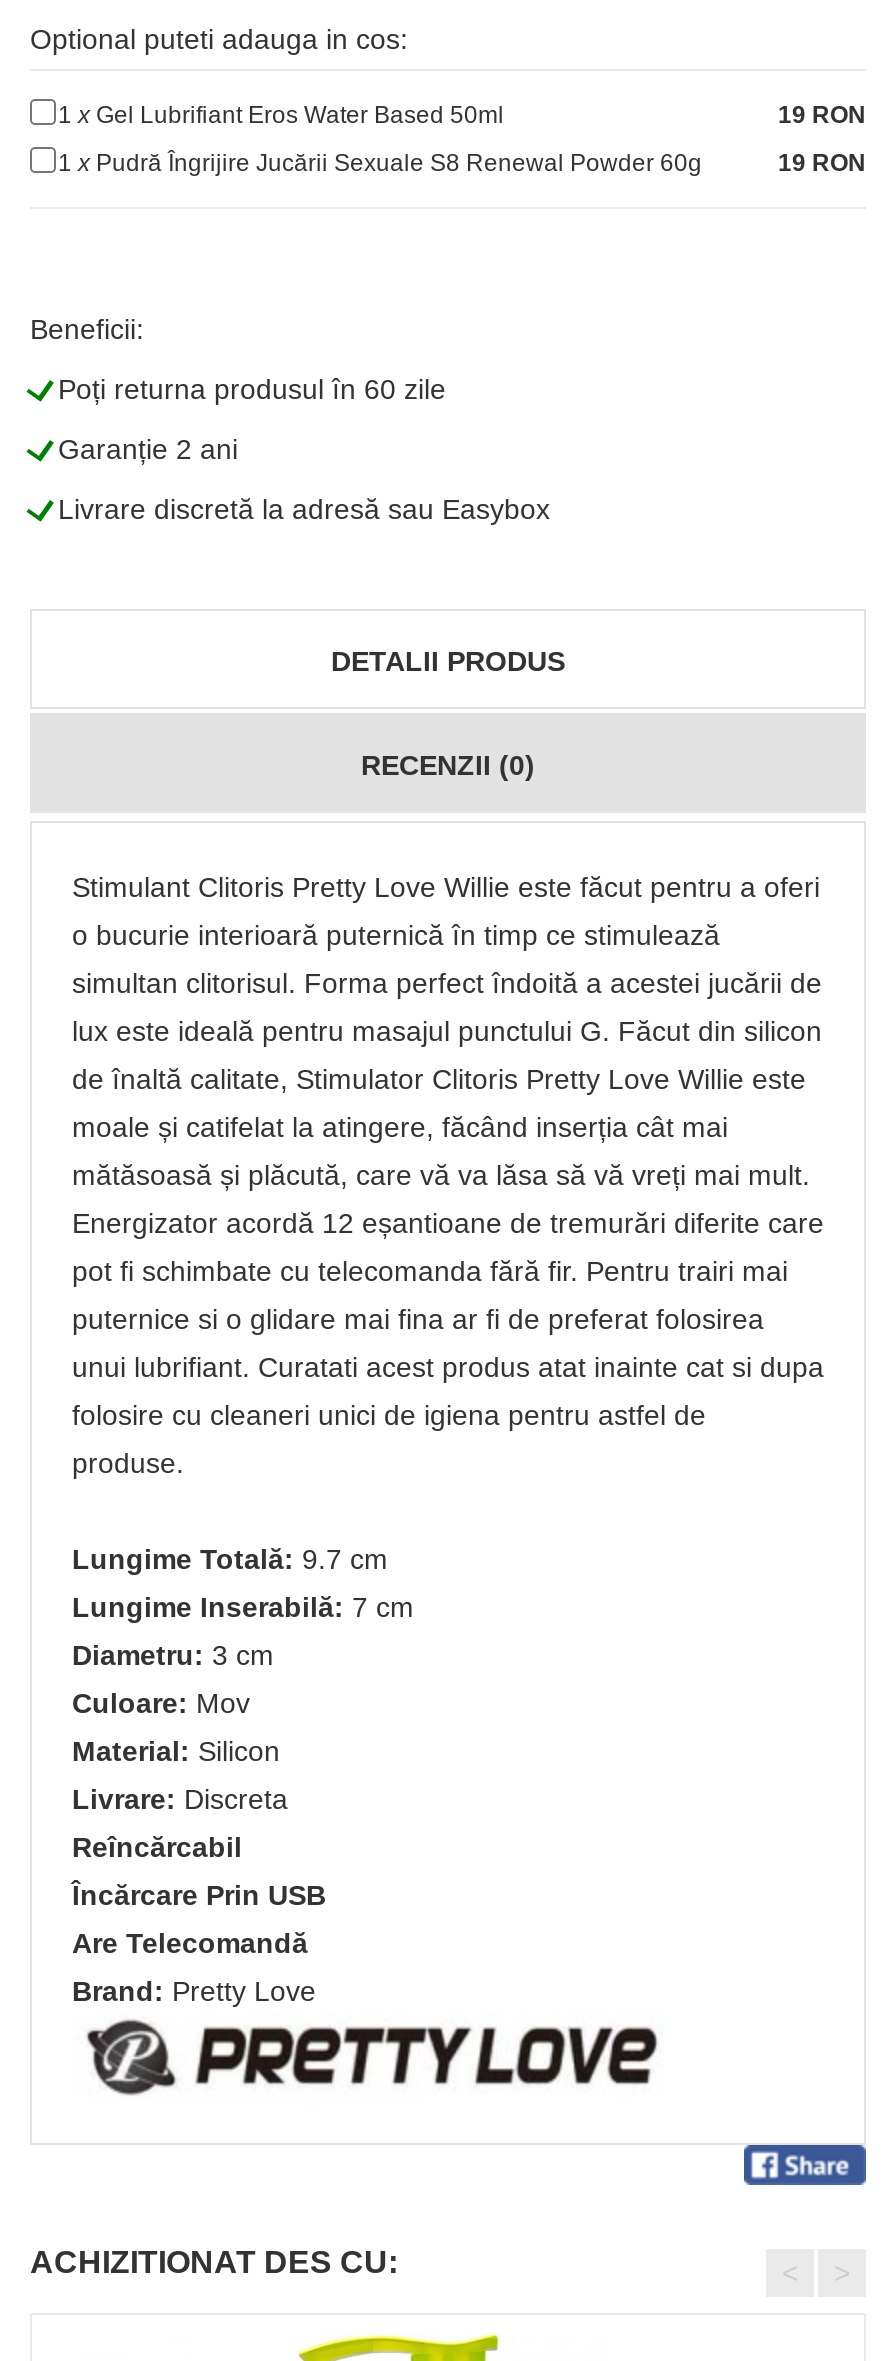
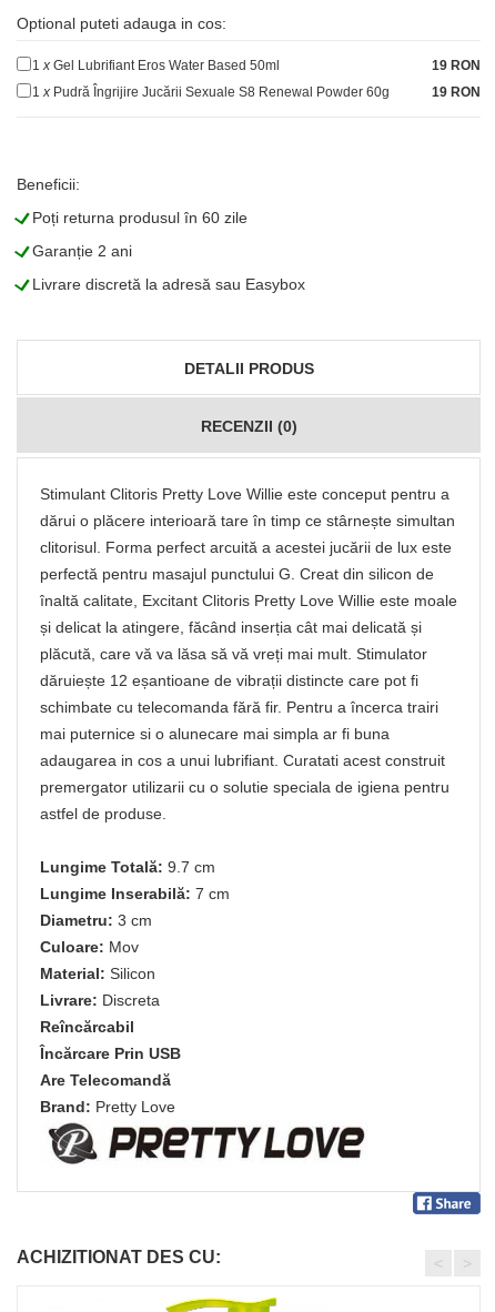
- Stimulant Clitoris Pretty Love Willie este făcut pentru a oferi
+ Stimulant Clitoris Pretty Love Willie este conceput pentru a

- o bucurie interioară puternică în timp ce stimulează
+ dărui o plăcere interioară tare în timp ce stârnește simultan

- simultan clitorisul. Forma perfect îndoită a acestei jucării de
+ clitorisul. Forma perfect arcuită a acestei jucării de lux este

- lux este ideală pentru masajul punctului G. Făcut din silicon
+ perfectă pentru masajul punctului G. Creat din silicon de

- de înaltă calitate, Stimulator Clitoris Pretty Love Willie este
+ înaltă calitate, Excitant Clitoris Pretty Love Willie este moale

- moale și catifelat la atingere, făcând inserția cât mai
+ și delicat la atingere, făcând inserția cât mai delicată și

- mătăsoasă și plăcută, care vă va lăsa să vă vreți mai mult.
+ plăcută, care vă va lăsa să vă vreți mai mult. Stimulator

- Energizator acordă 12 eșantioane de tremurări diferite care
+ dăruiește 12 eșantioane de vibrații distincte care pot fi

- pot fi schimbate cu telecomanda fără fir. Pentru trairi mai
+ schimbate cu telecomanda fără fir. Pentru a încerca trairi

- puternice si o glidare mai fina ar fi de preferat folosirea
+ mai puternice si o alunecare mai simpla ar fi buna

- unui lubrifiant. Curatati acest produs atat inainte cat si dupa
+ adaugarea in cos a unui lubrifiant. Curatati acest construit

- folosire cu cleaneri unici de igiena pentru astfel de
+ premergator utilizarii cu o solutie speciala de igiena pentru

- produse.
+ astfel de produse.
